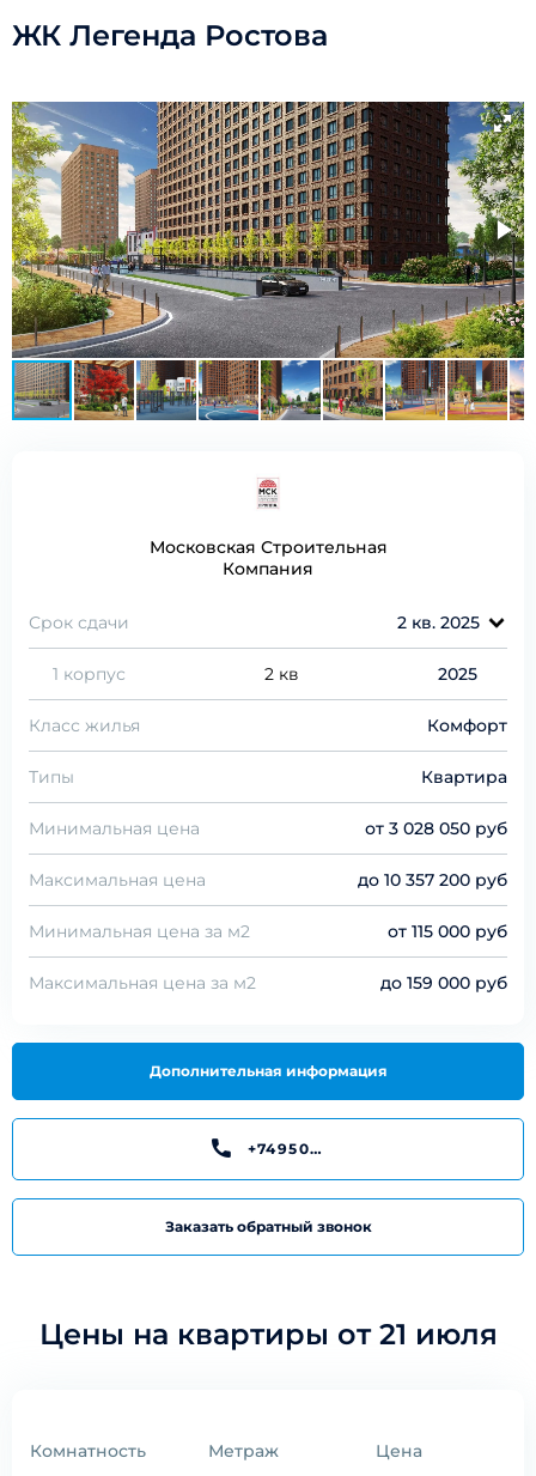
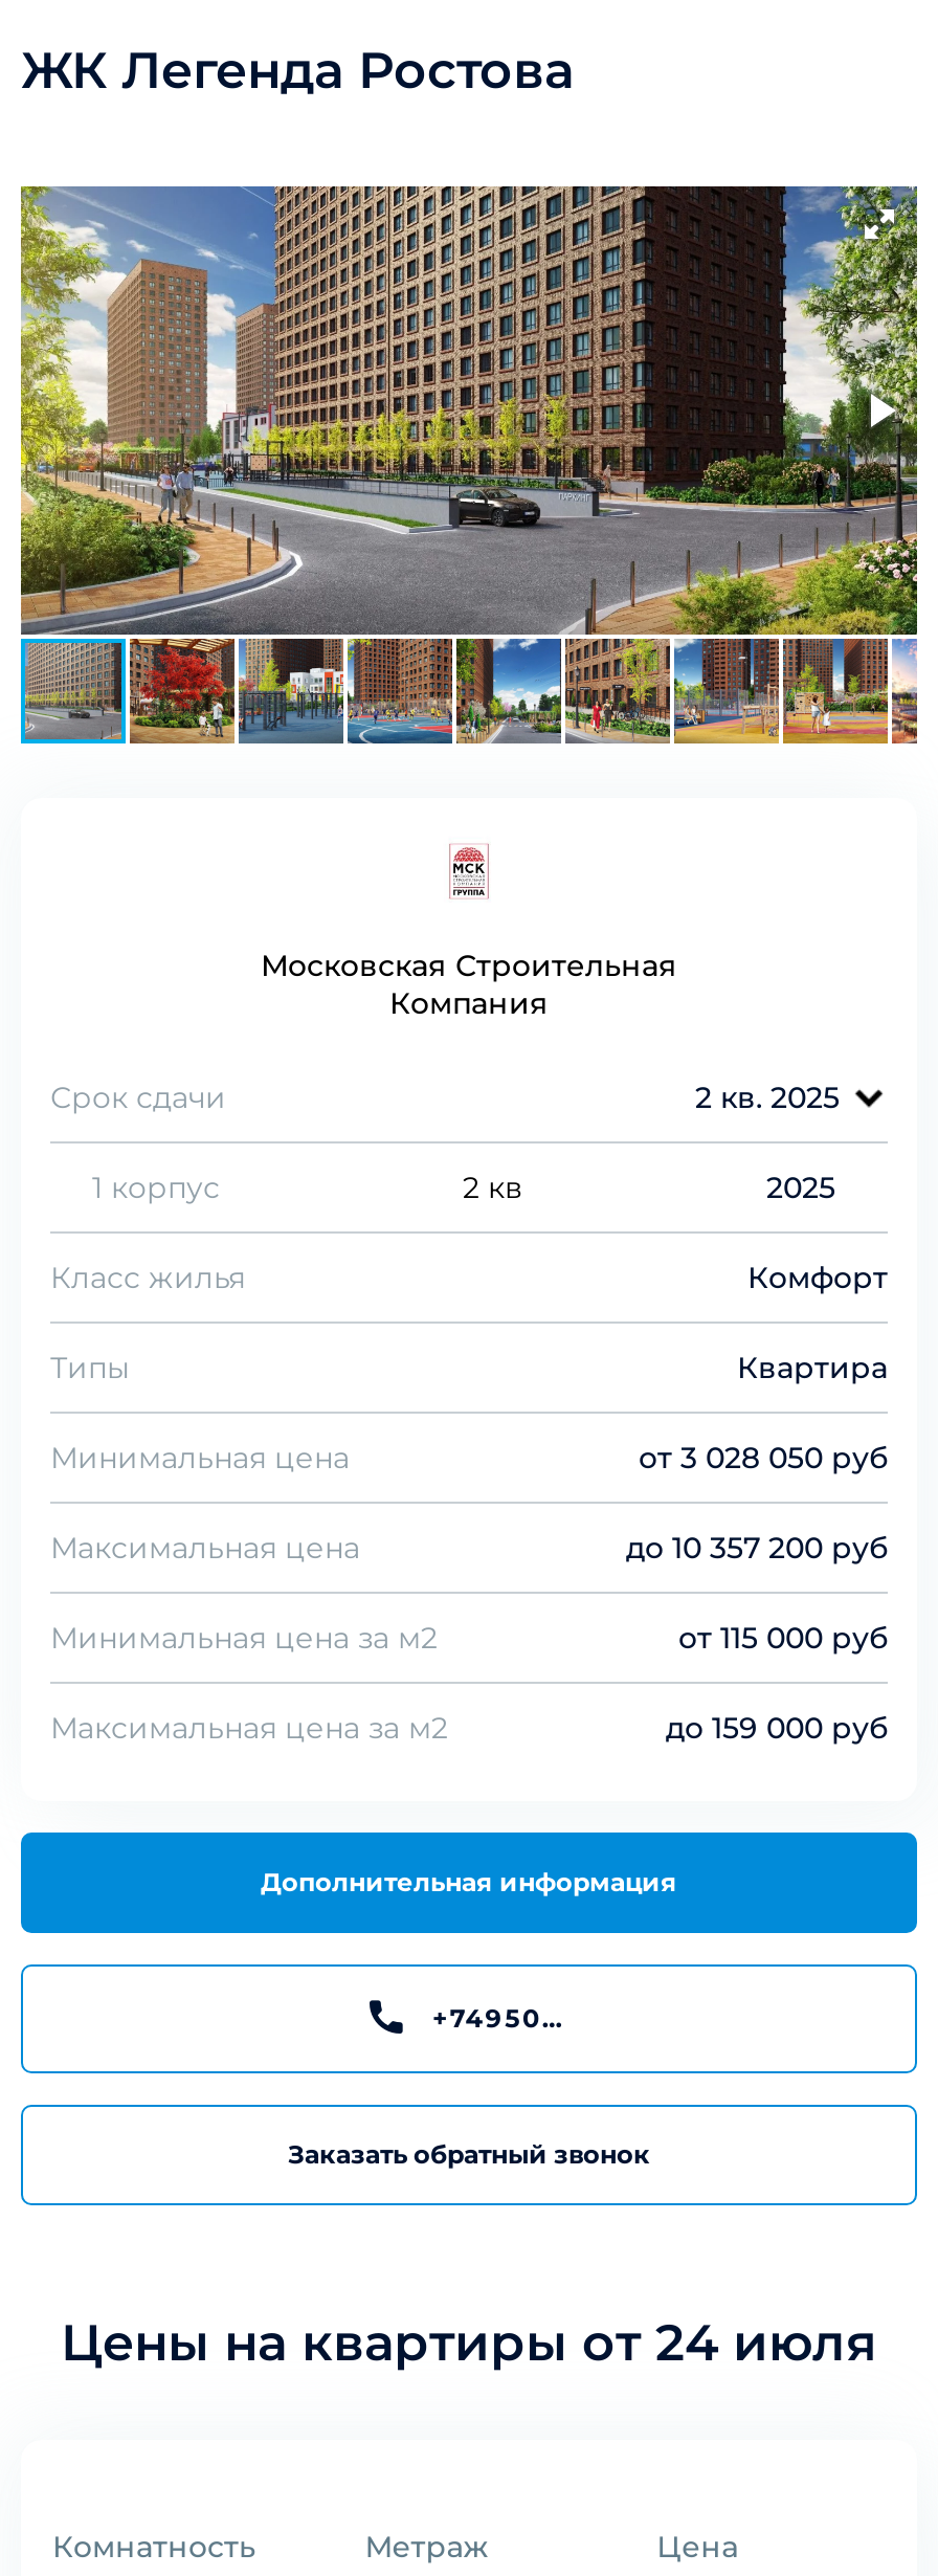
- Цены на квартиры от 21 июля
+ Цены на квартиры от 24 июля
